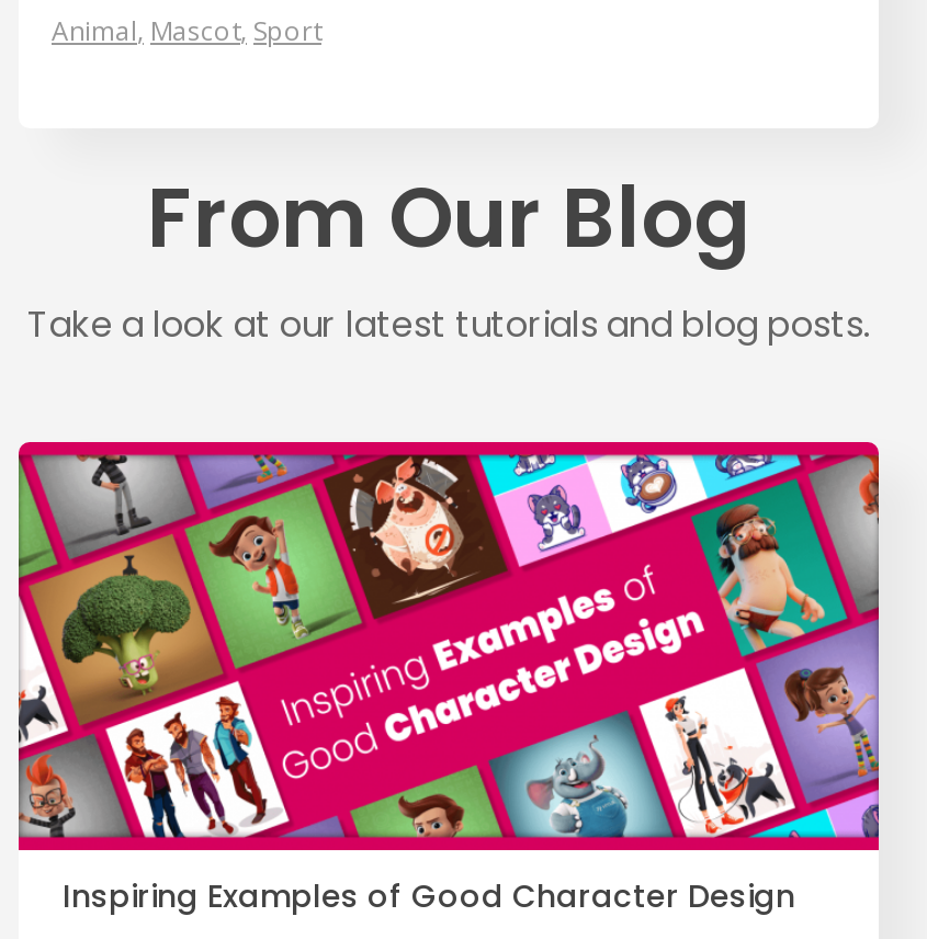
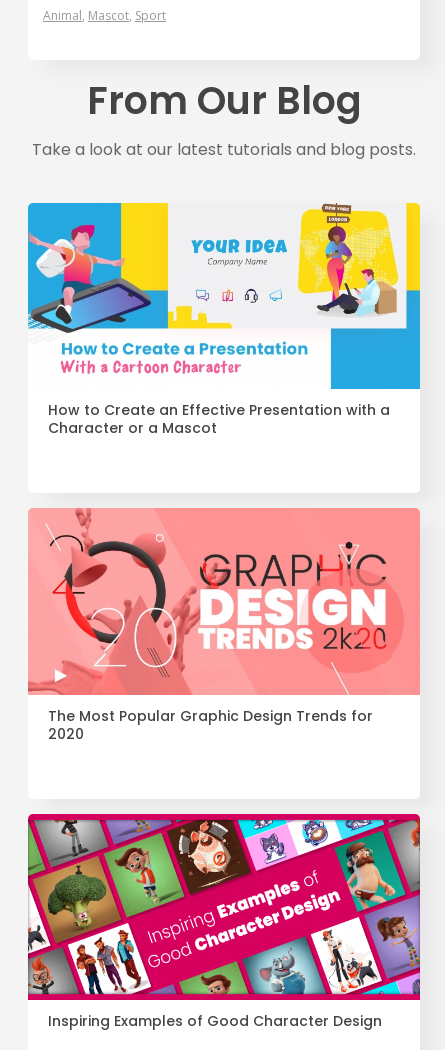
+ [image]
+ How to Create an Effective Presentation with a
+ Character or a Mascot

+ [image]
+ The Most Popular Graphic Design Trends for
+ 2020
